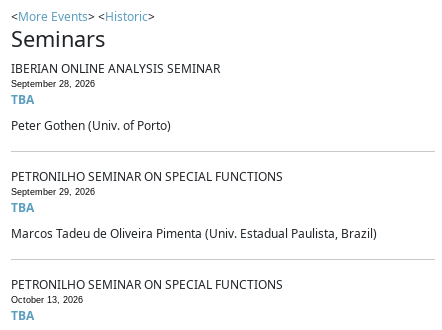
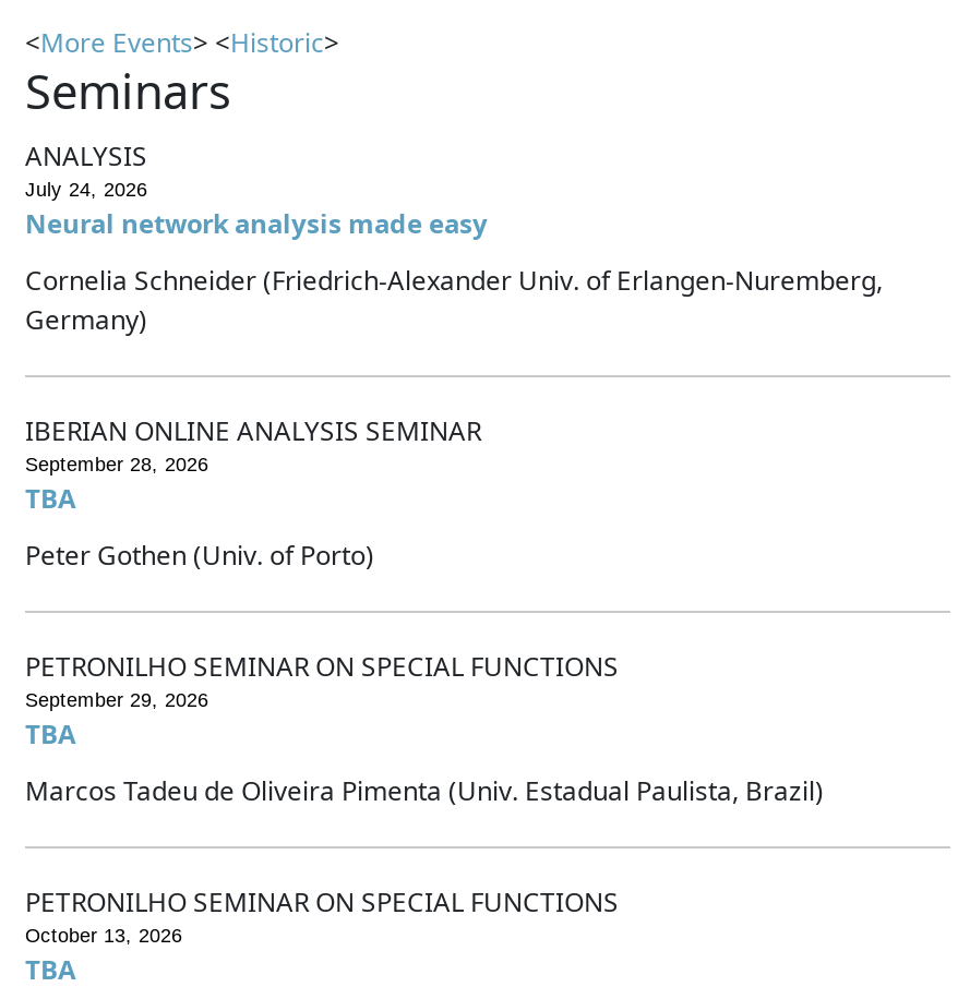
+ ANALYSIS
+ July 24, 2026
+ Neural network analysis made easy
+ Cornelia Schneider (Friedrich-Alexander Univ. of Erlangen-Nuremberg,
+ Germany)
